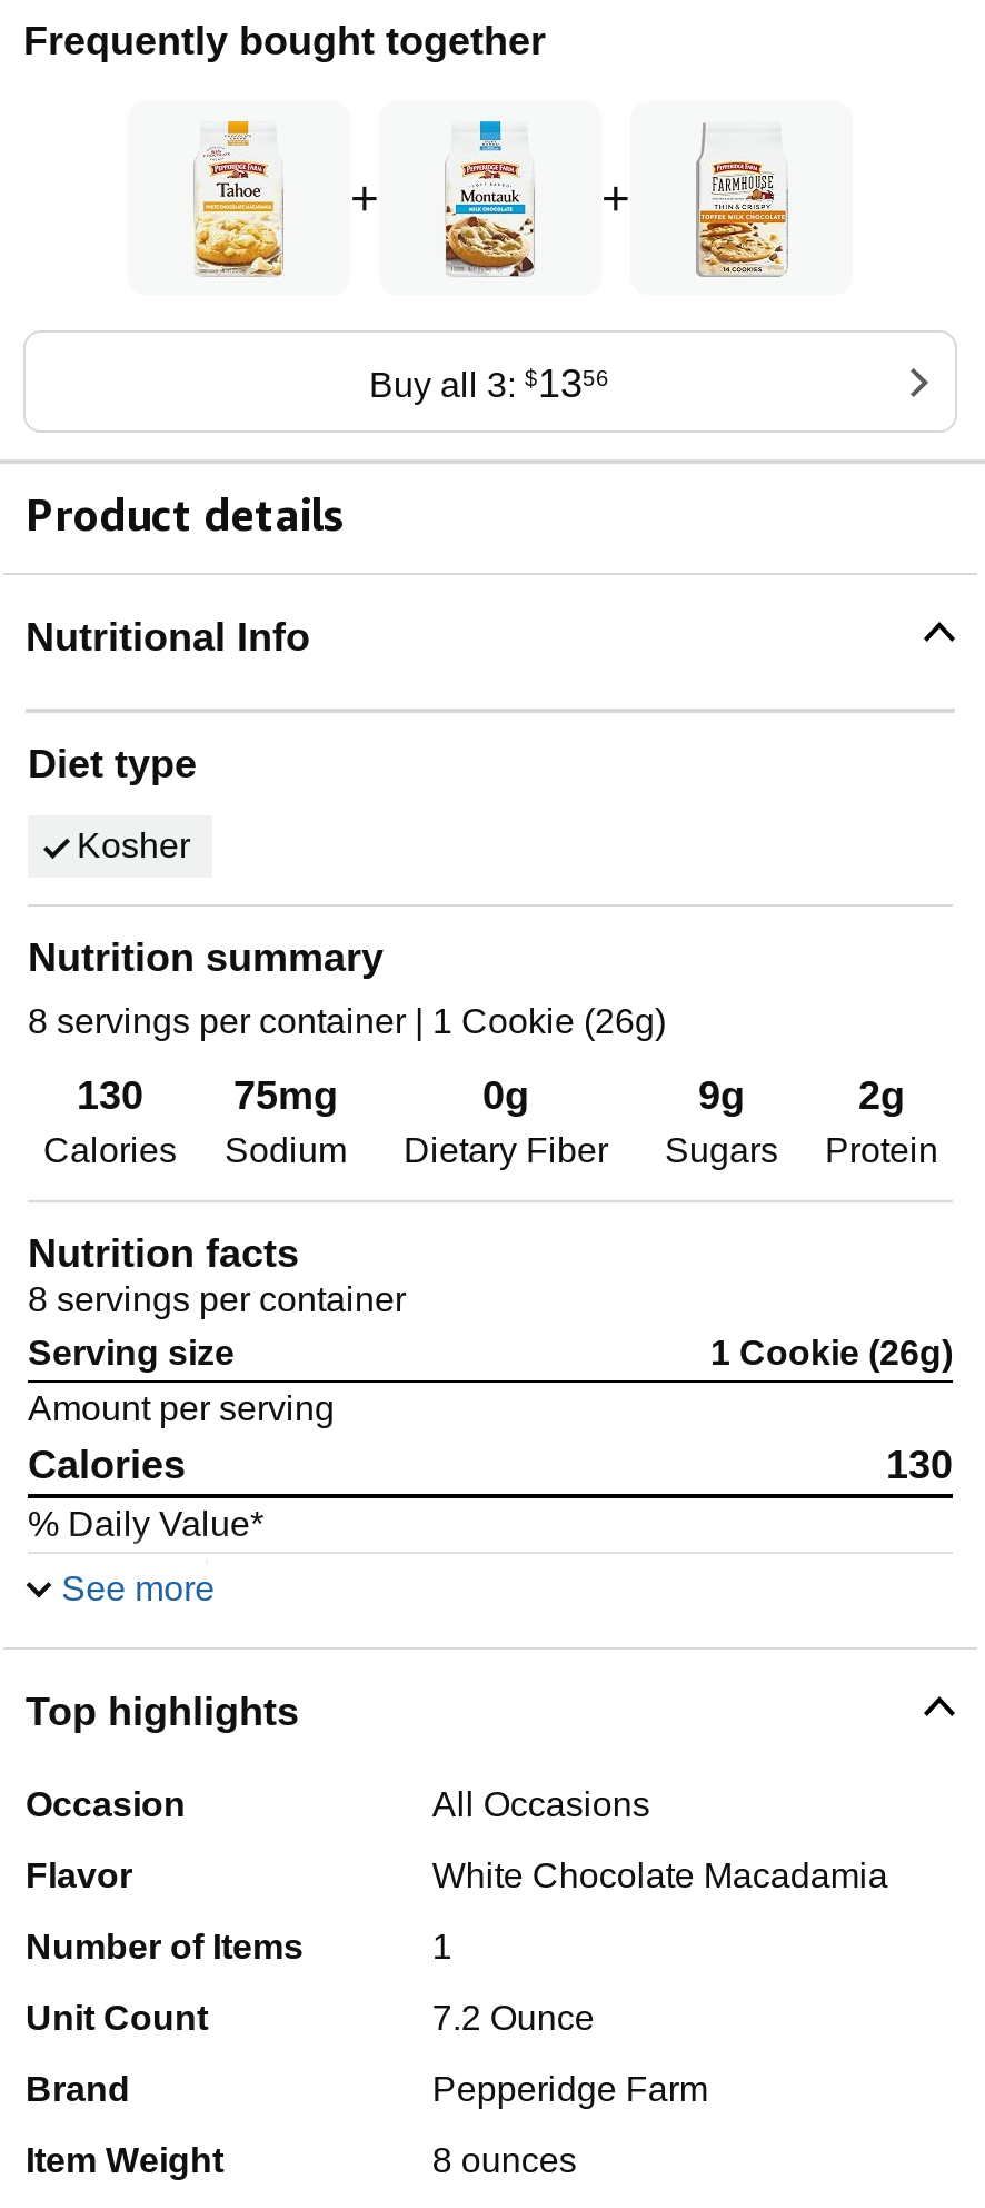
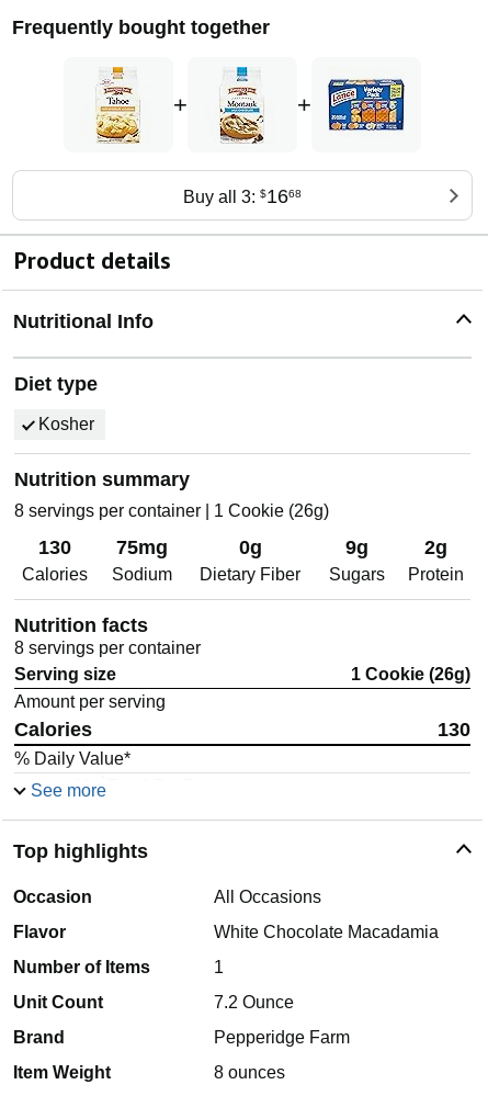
- [image]
+ [image]

- Buy all 3: $1356
+ Buy all 3: $1668
